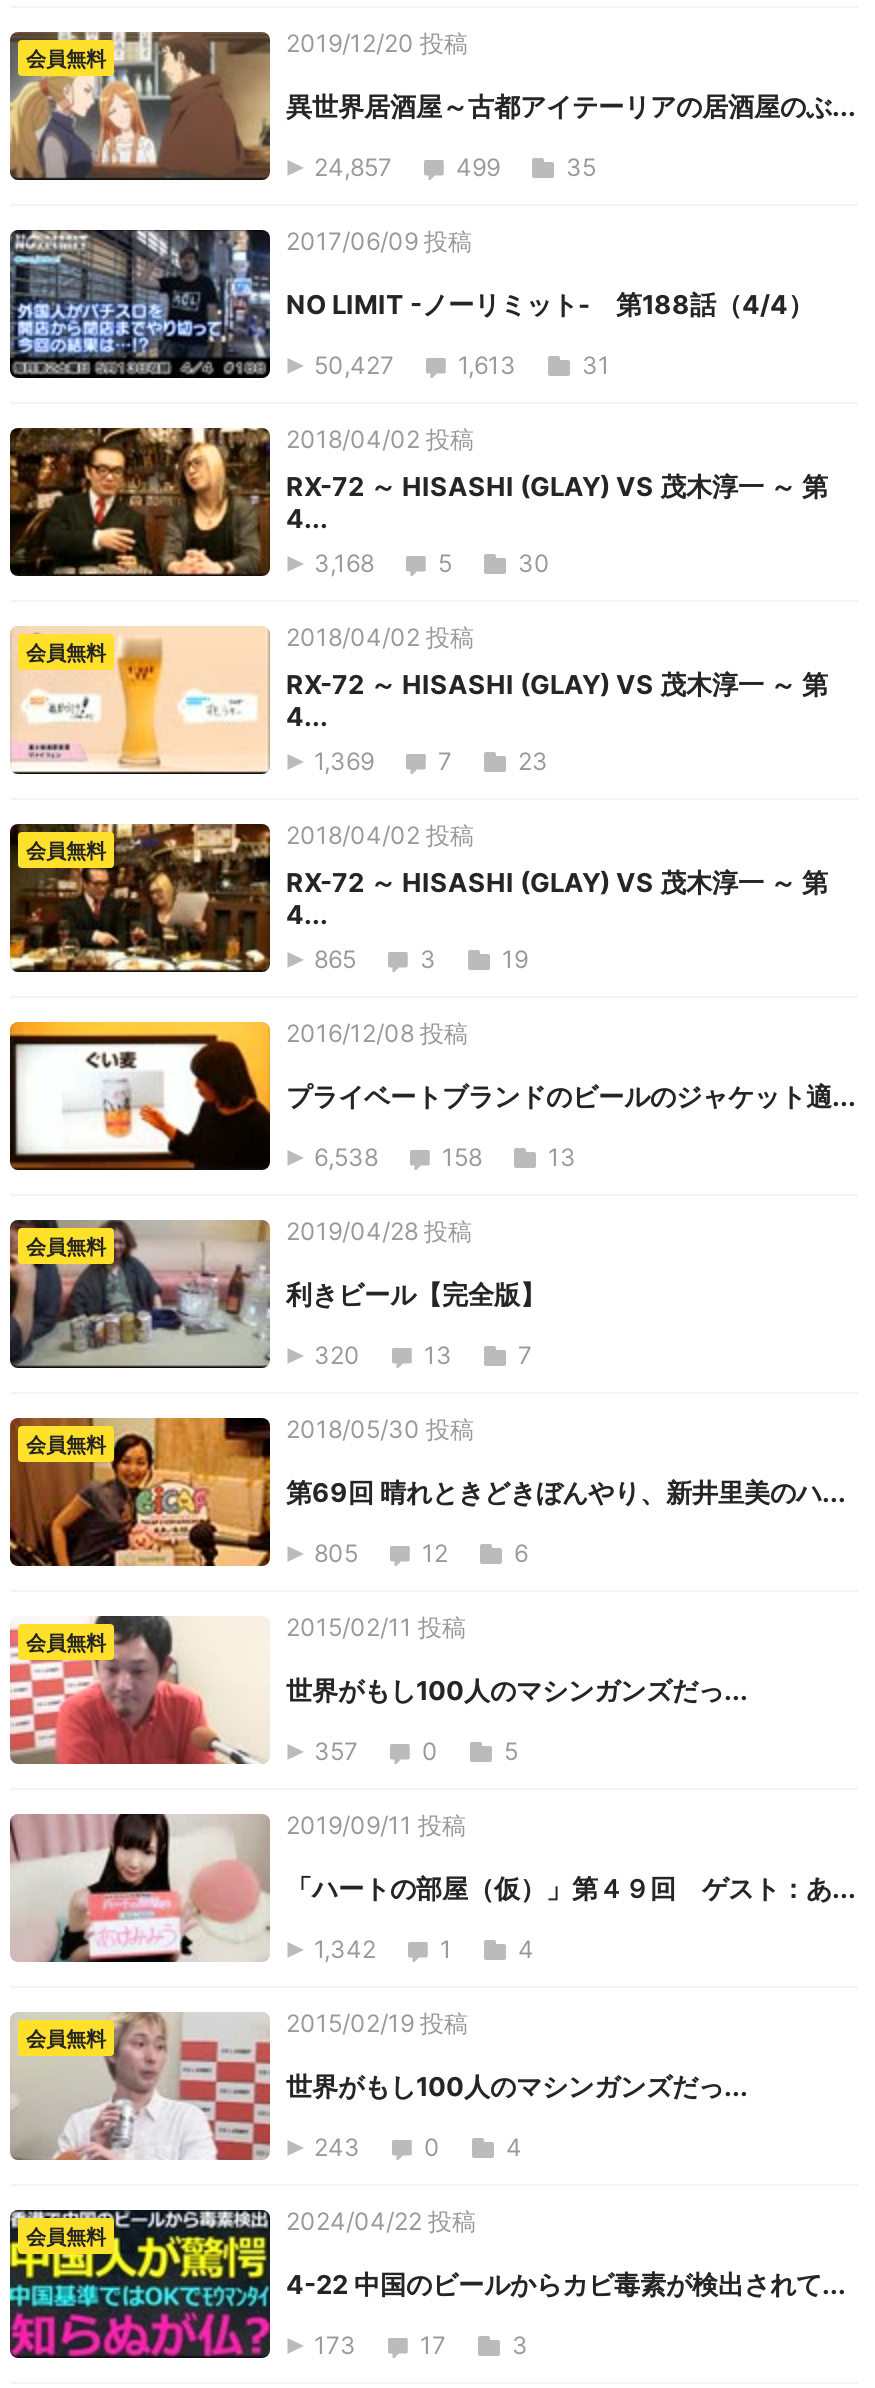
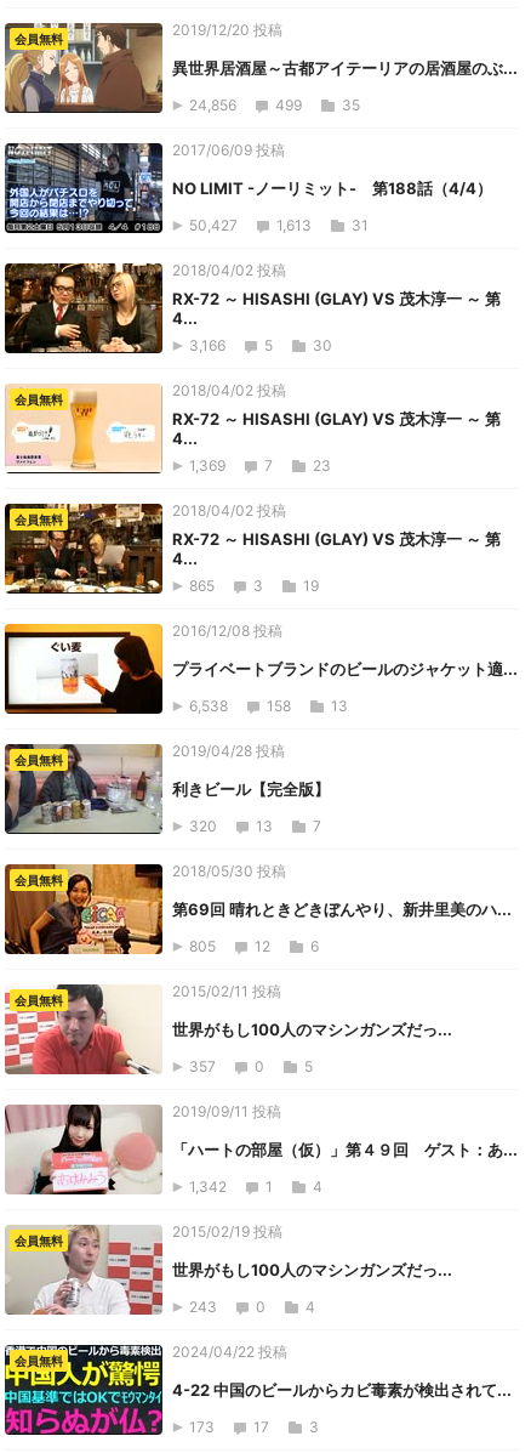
- 24,857
+ 24,856

- 3,168
+ 3,166
